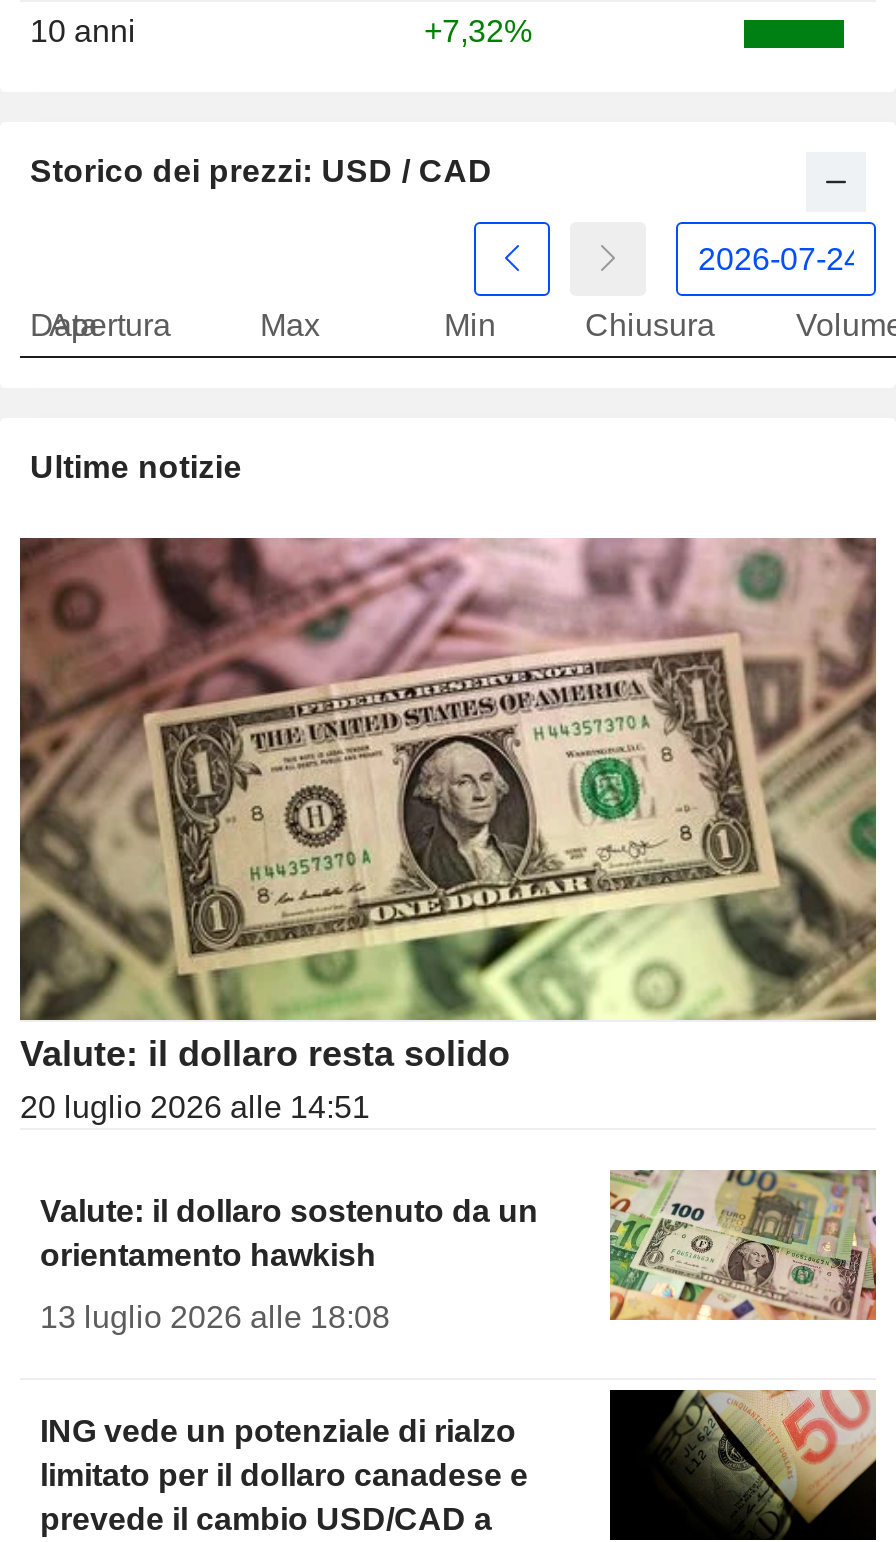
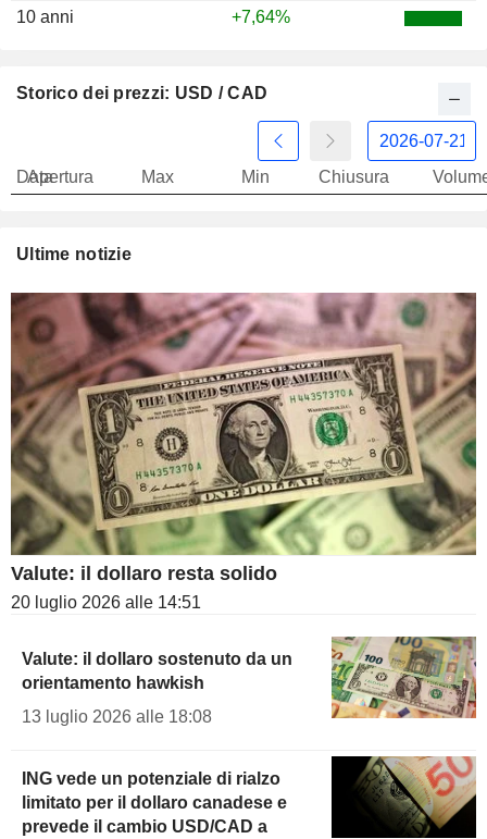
- +7,32%
+ +7,64%
